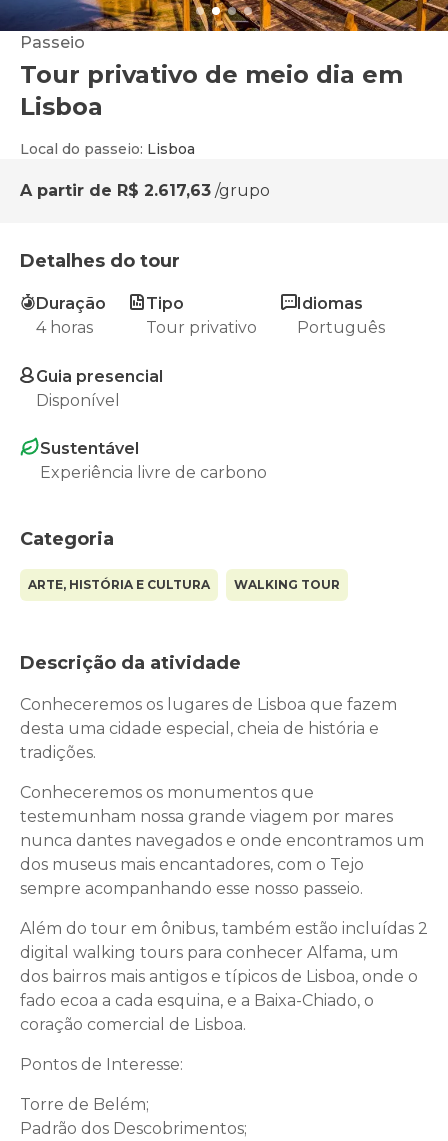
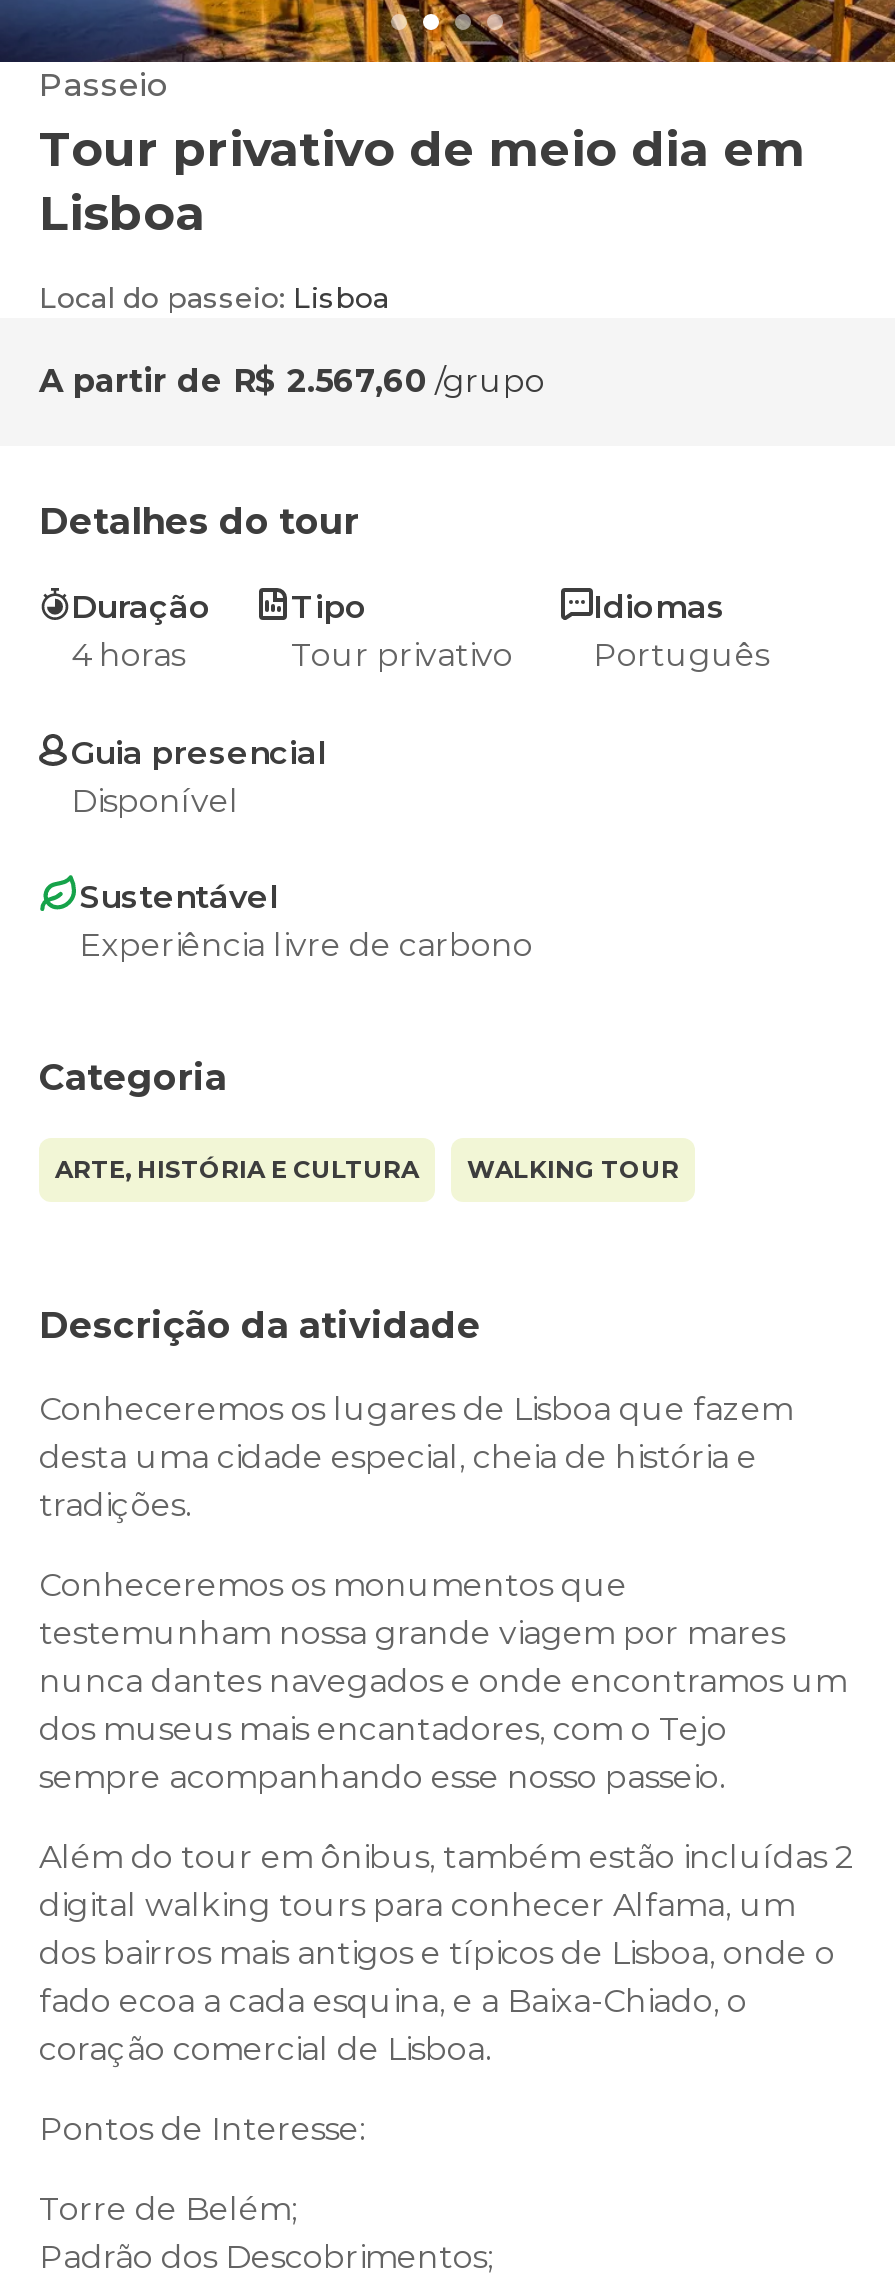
- A partir de R$ 2.617,63 /grupo
+ A partir de R$ 2.567,60 /grupo
